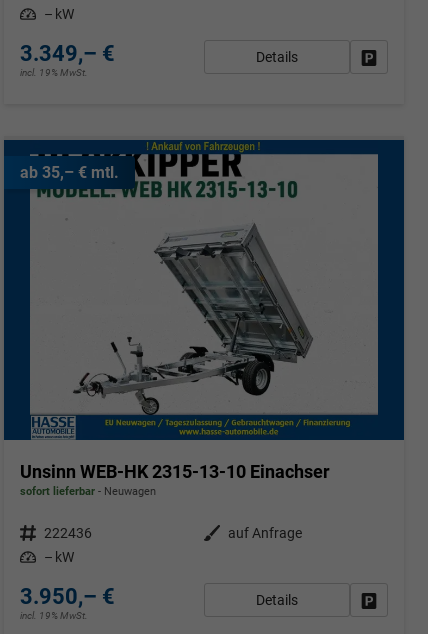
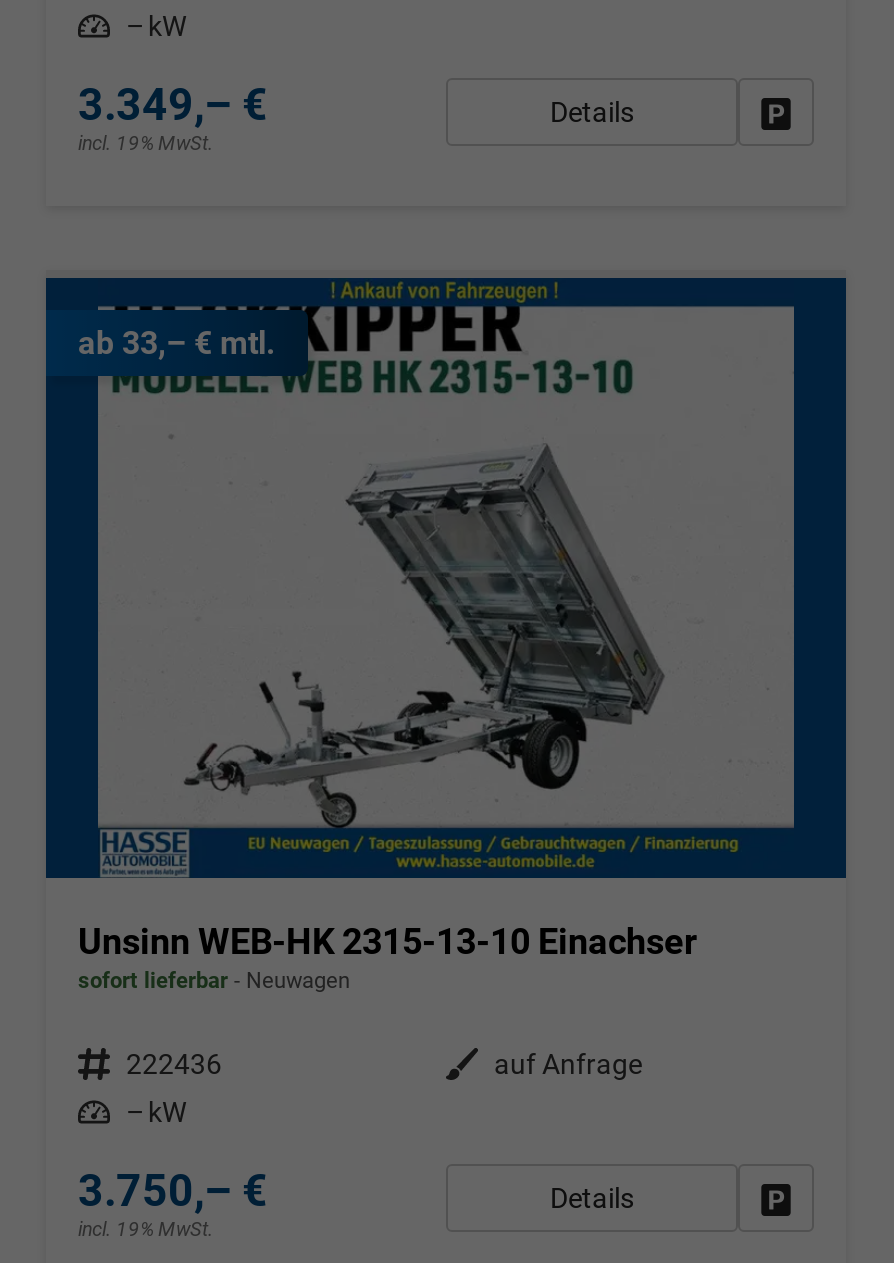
- ab 35,– € mtl.
+ ab 33,– € mtl.

- 3.950,– €
+ 3.750,– €
